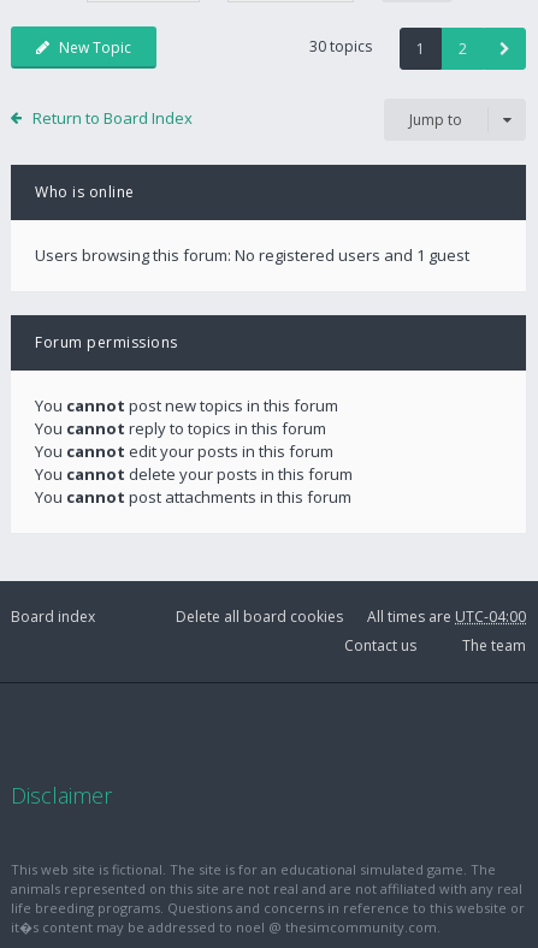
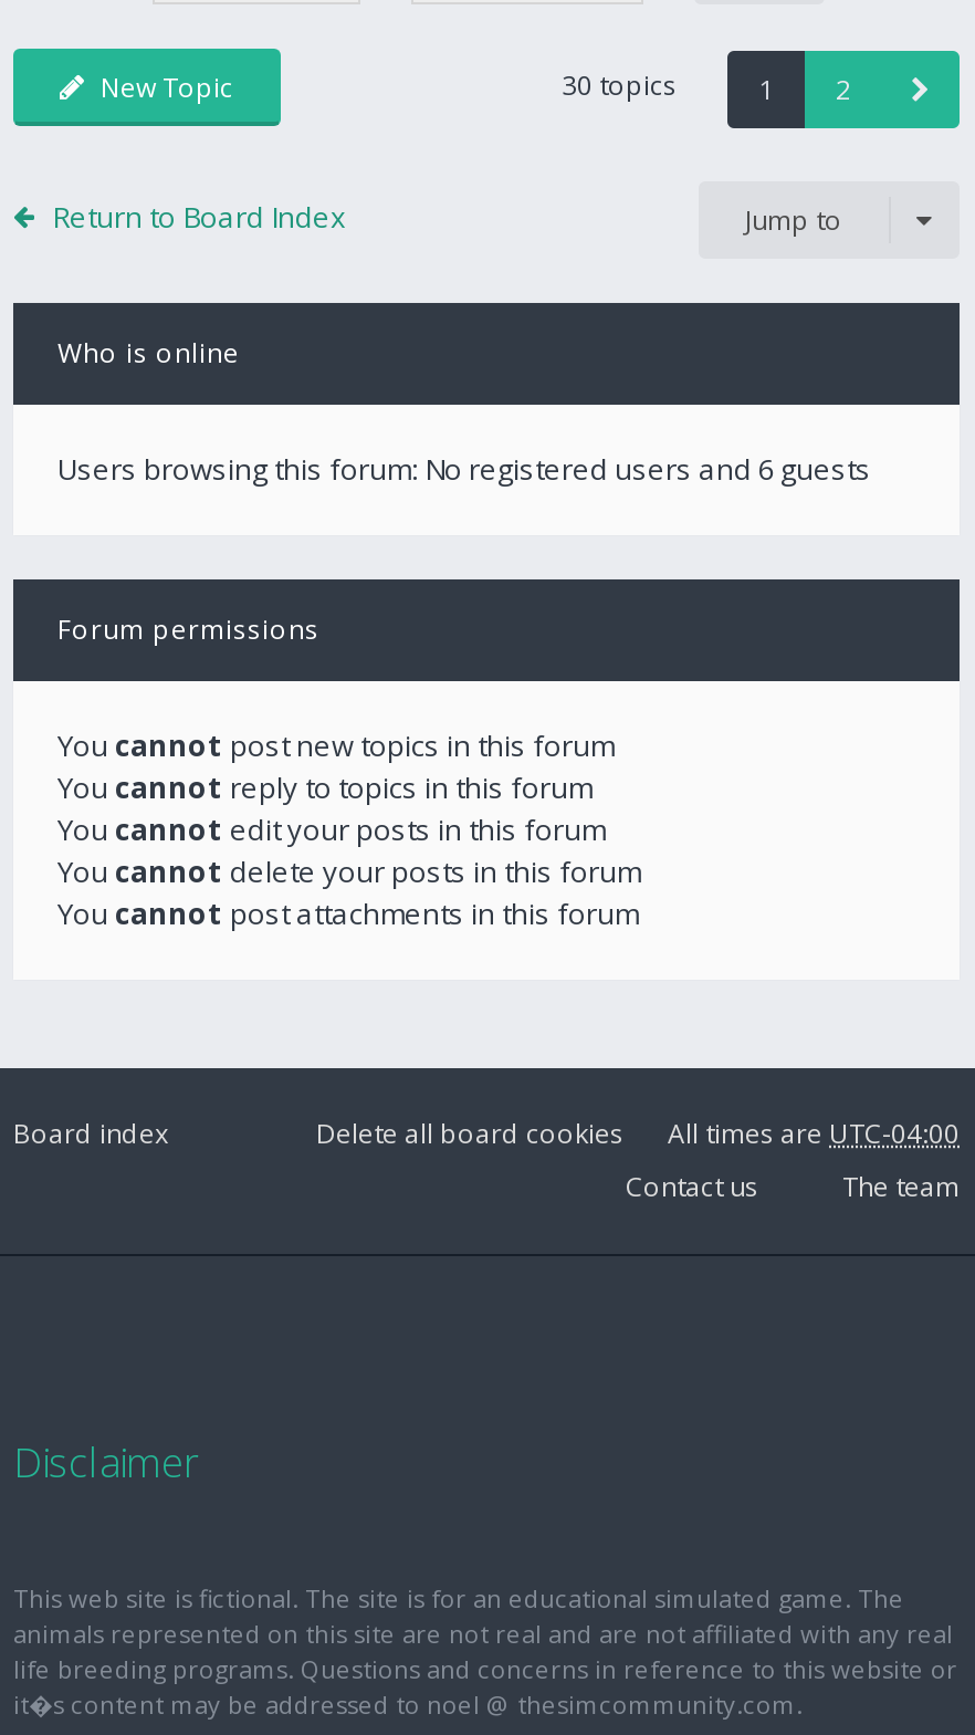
- Users browsing this forum: No registered users and 1 guest
+ Users browsing this forum: No registered users and 6 guests
